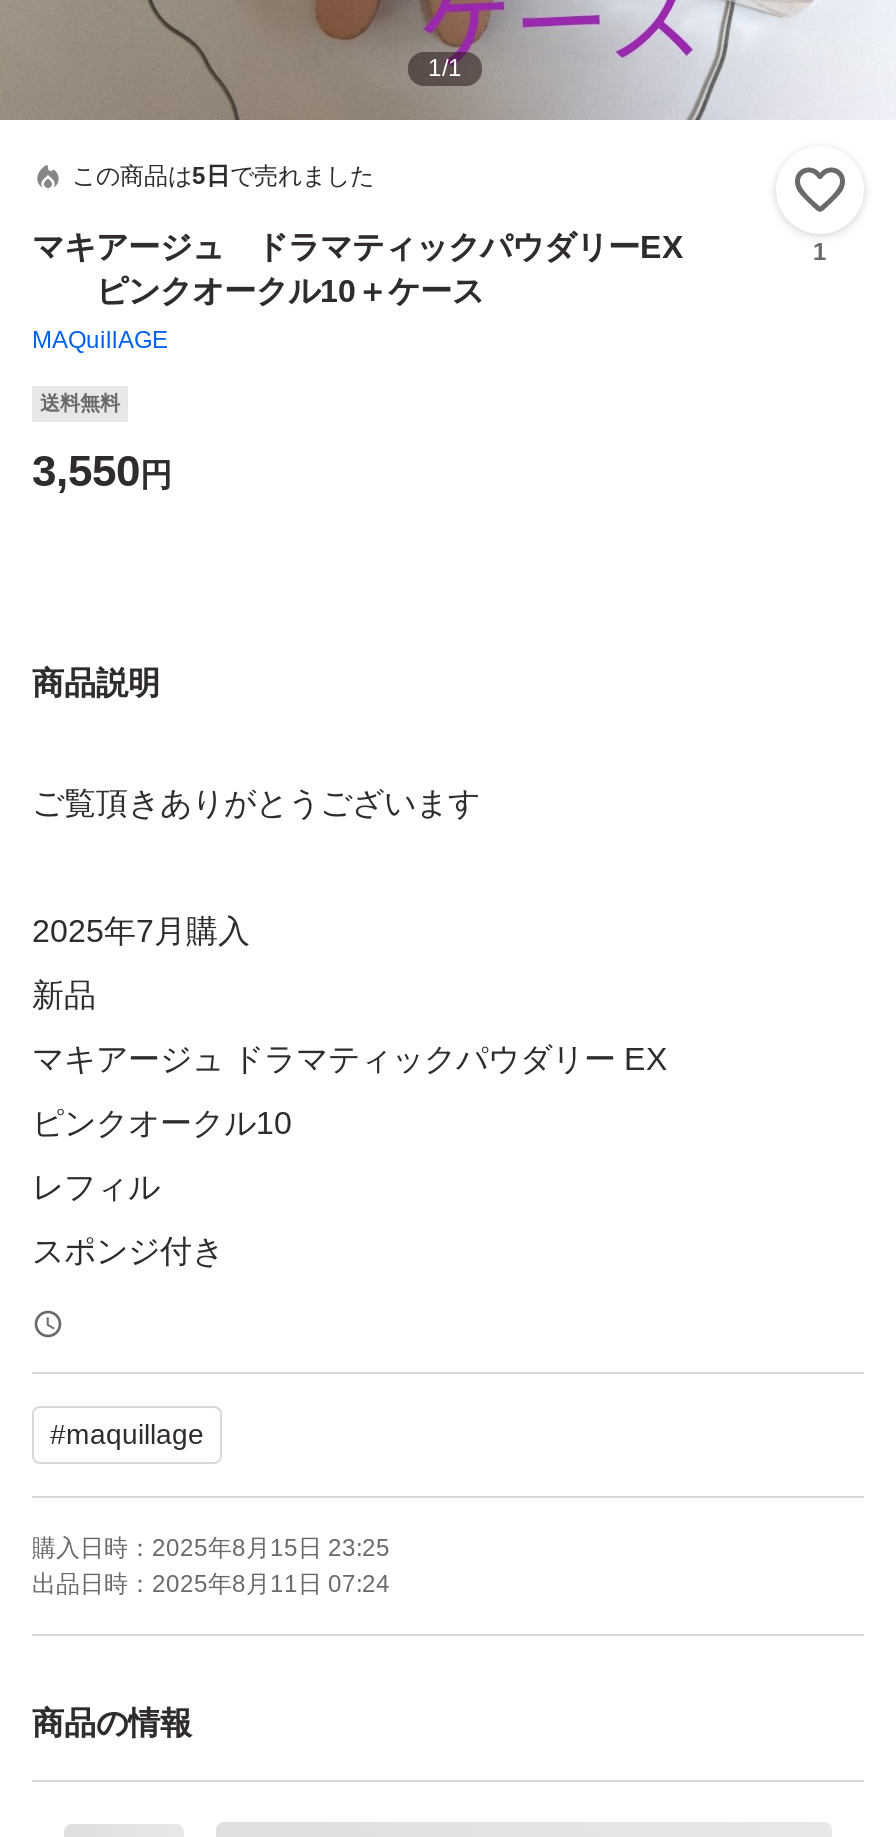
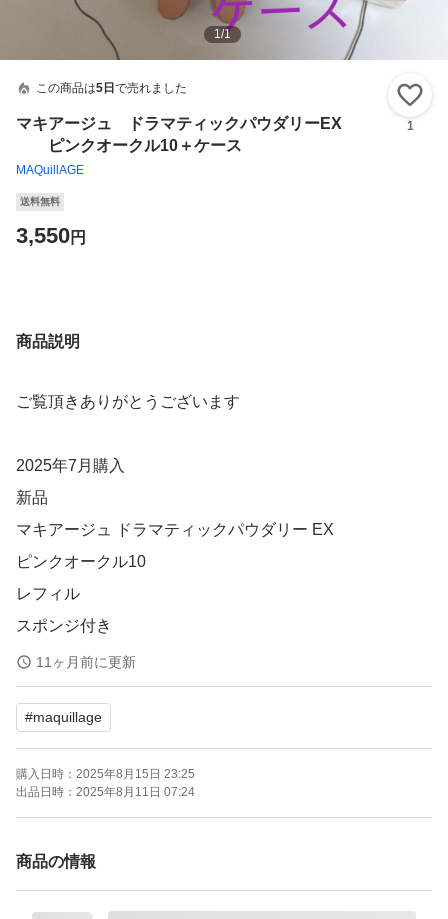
+ 11ヶ月前に更新
